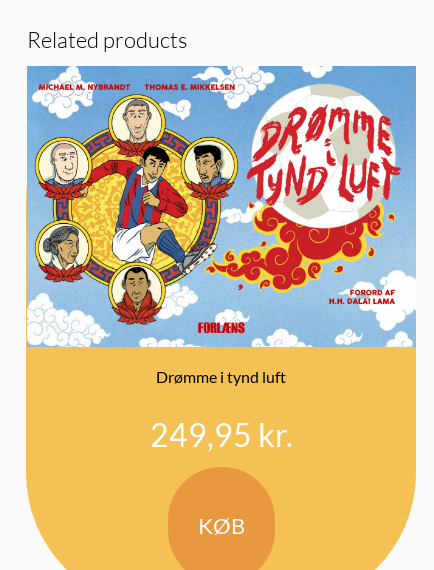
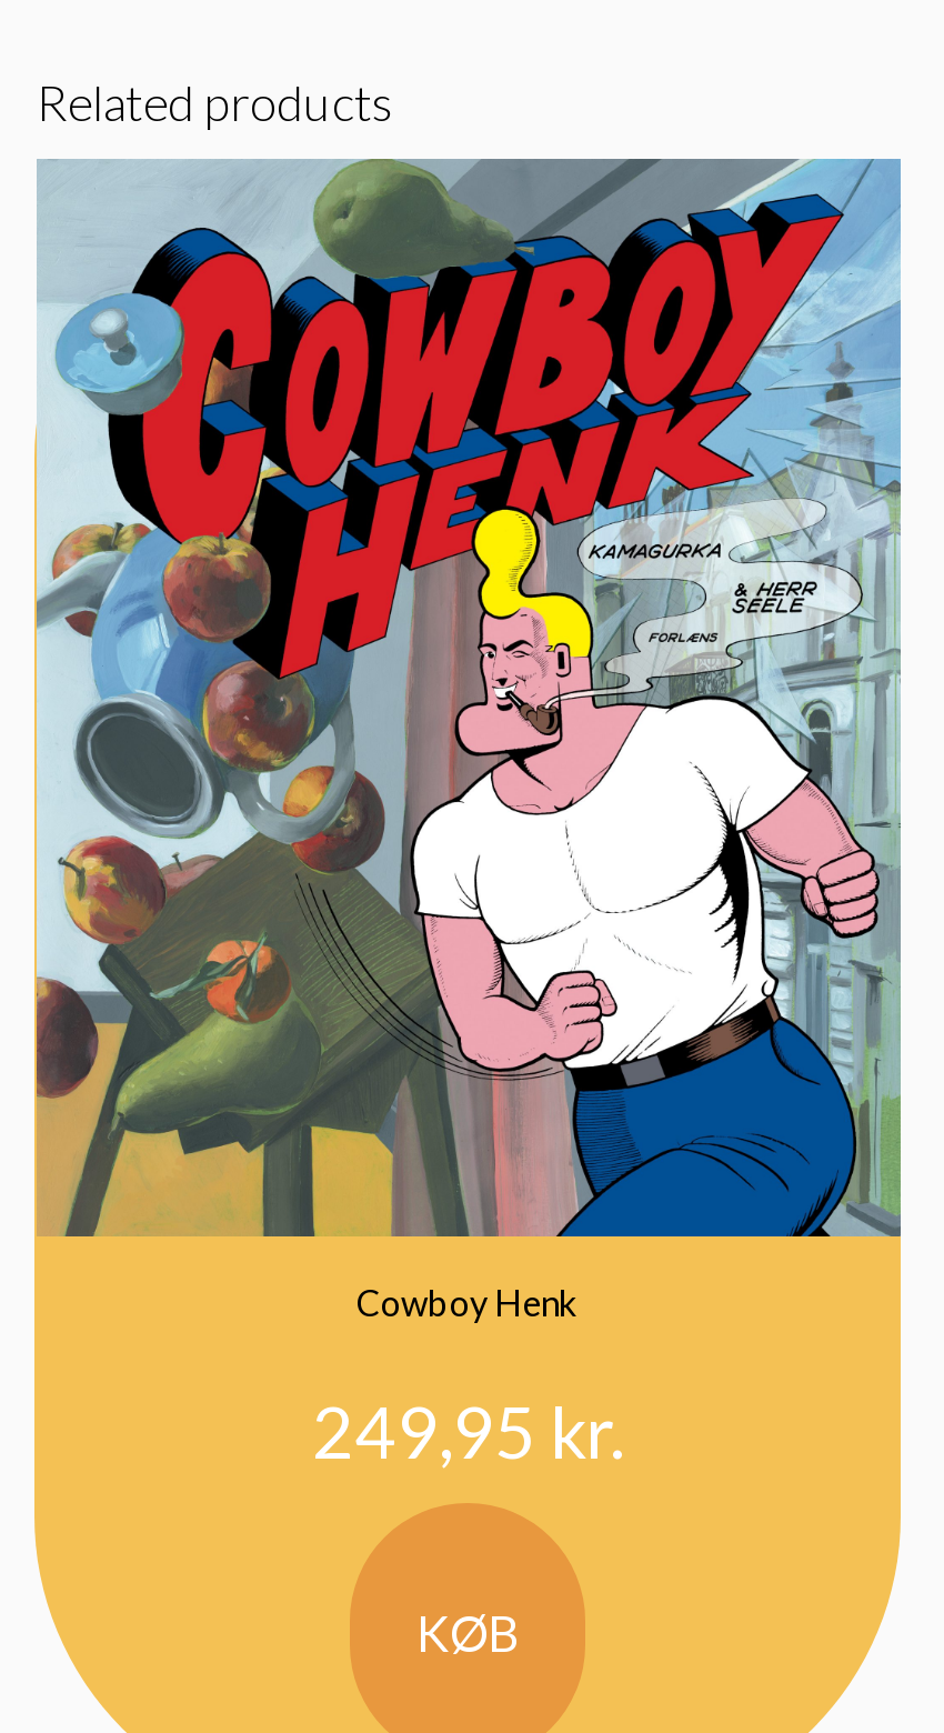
- [image]
- Drømme i tynd luft
+ [image]
+ Cowboy Henk
